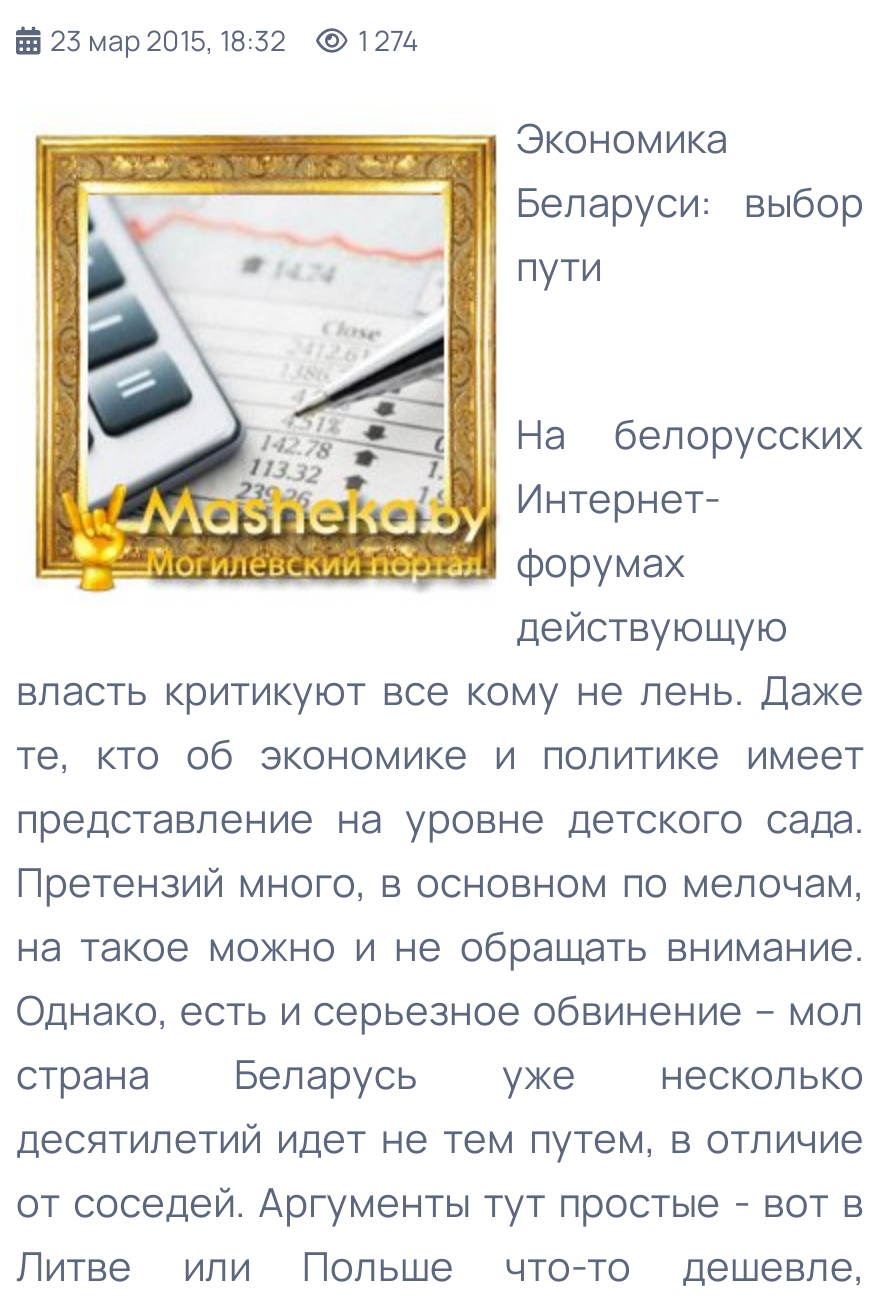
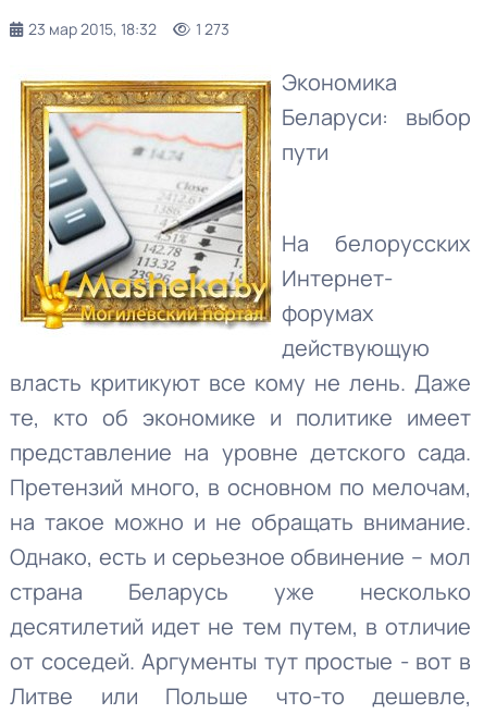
- 23 мар 2015, 18:32 1 274
+ 23 мар 2015, 18:32 1 273
